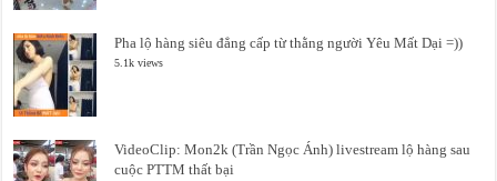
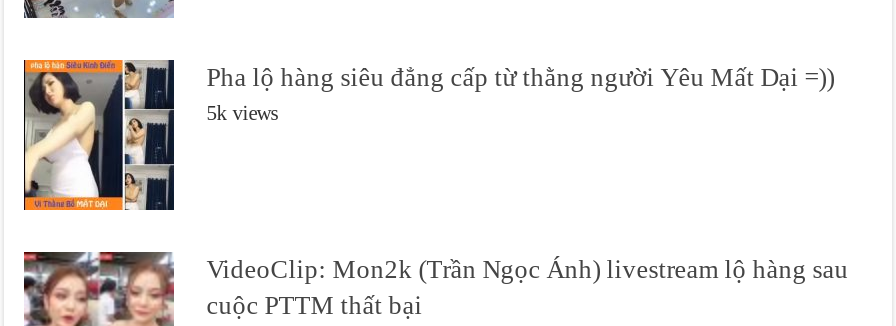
- 5.1k views
+ 5k views
